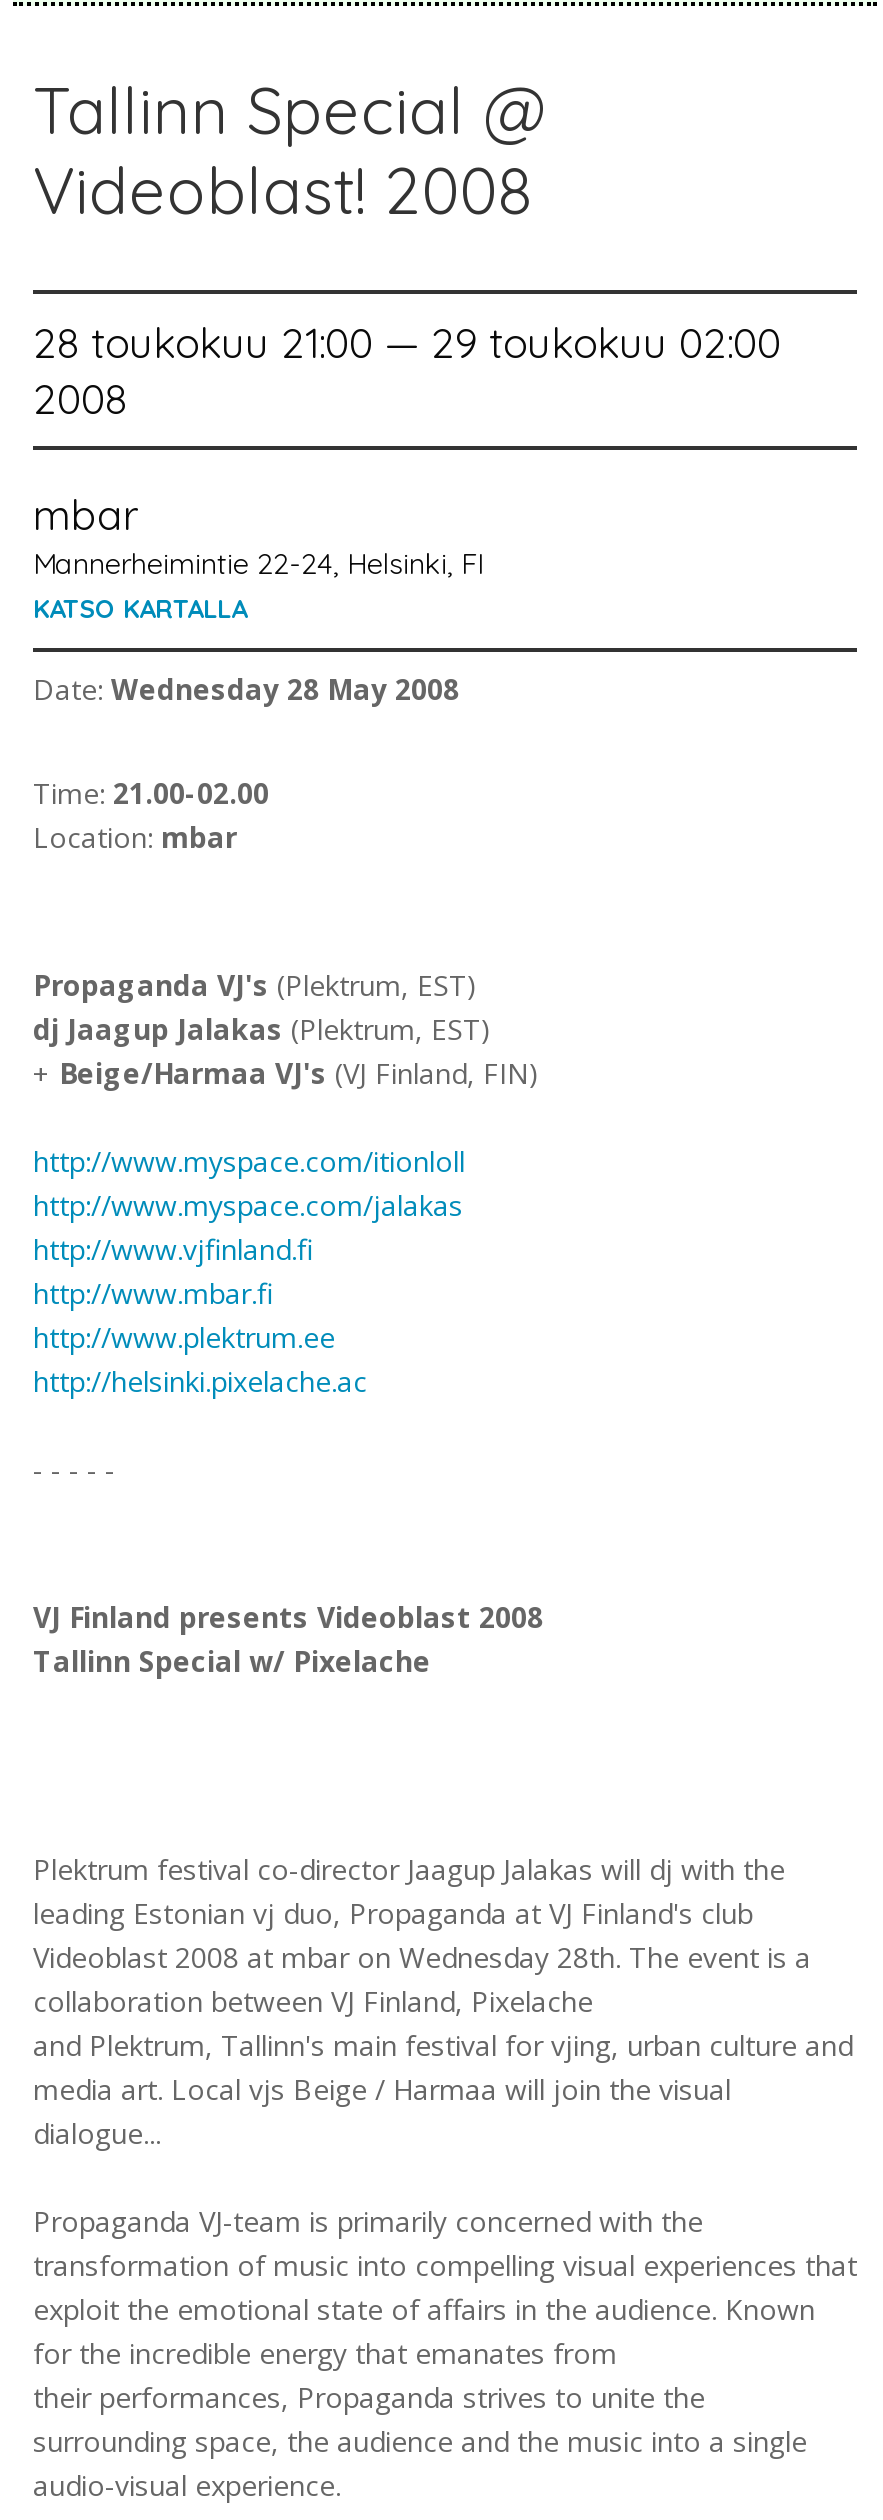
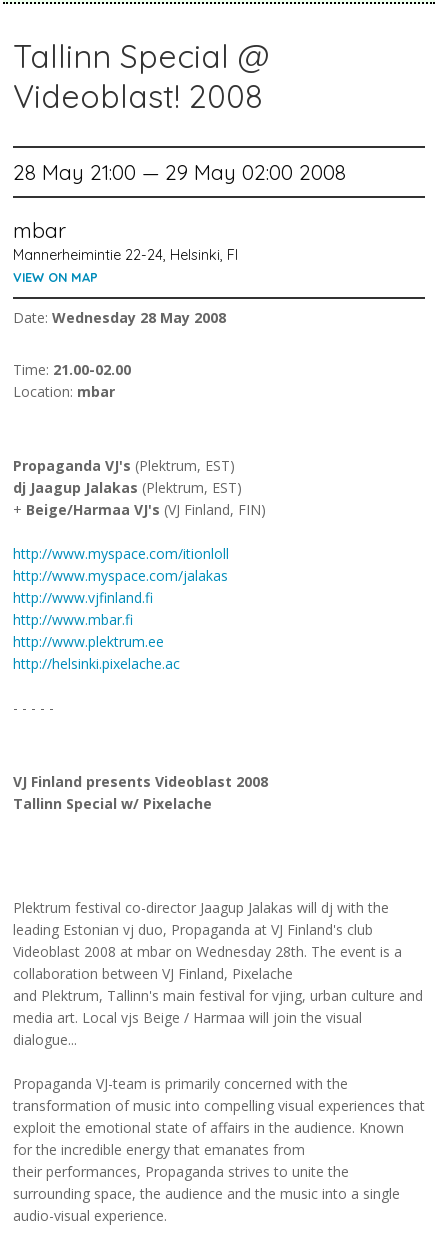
- 28 toukokuu 21:00 — 29 toukokuu 02:00
- 2008
+ 28 May 21:00 — 29 May 02:00 2008

- KATSO KARTALLA
+ VIEW ON MAP
